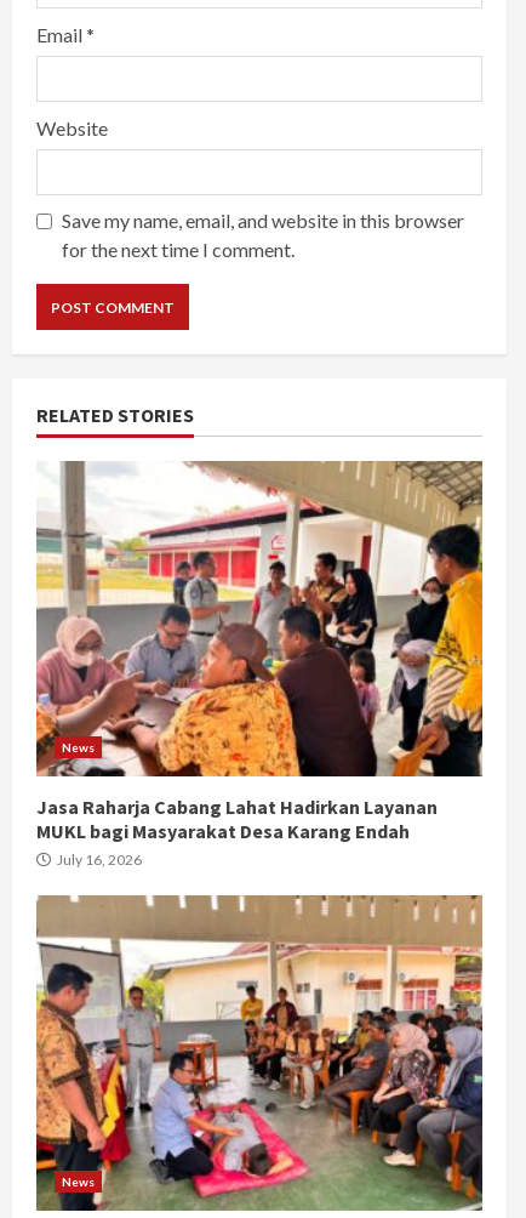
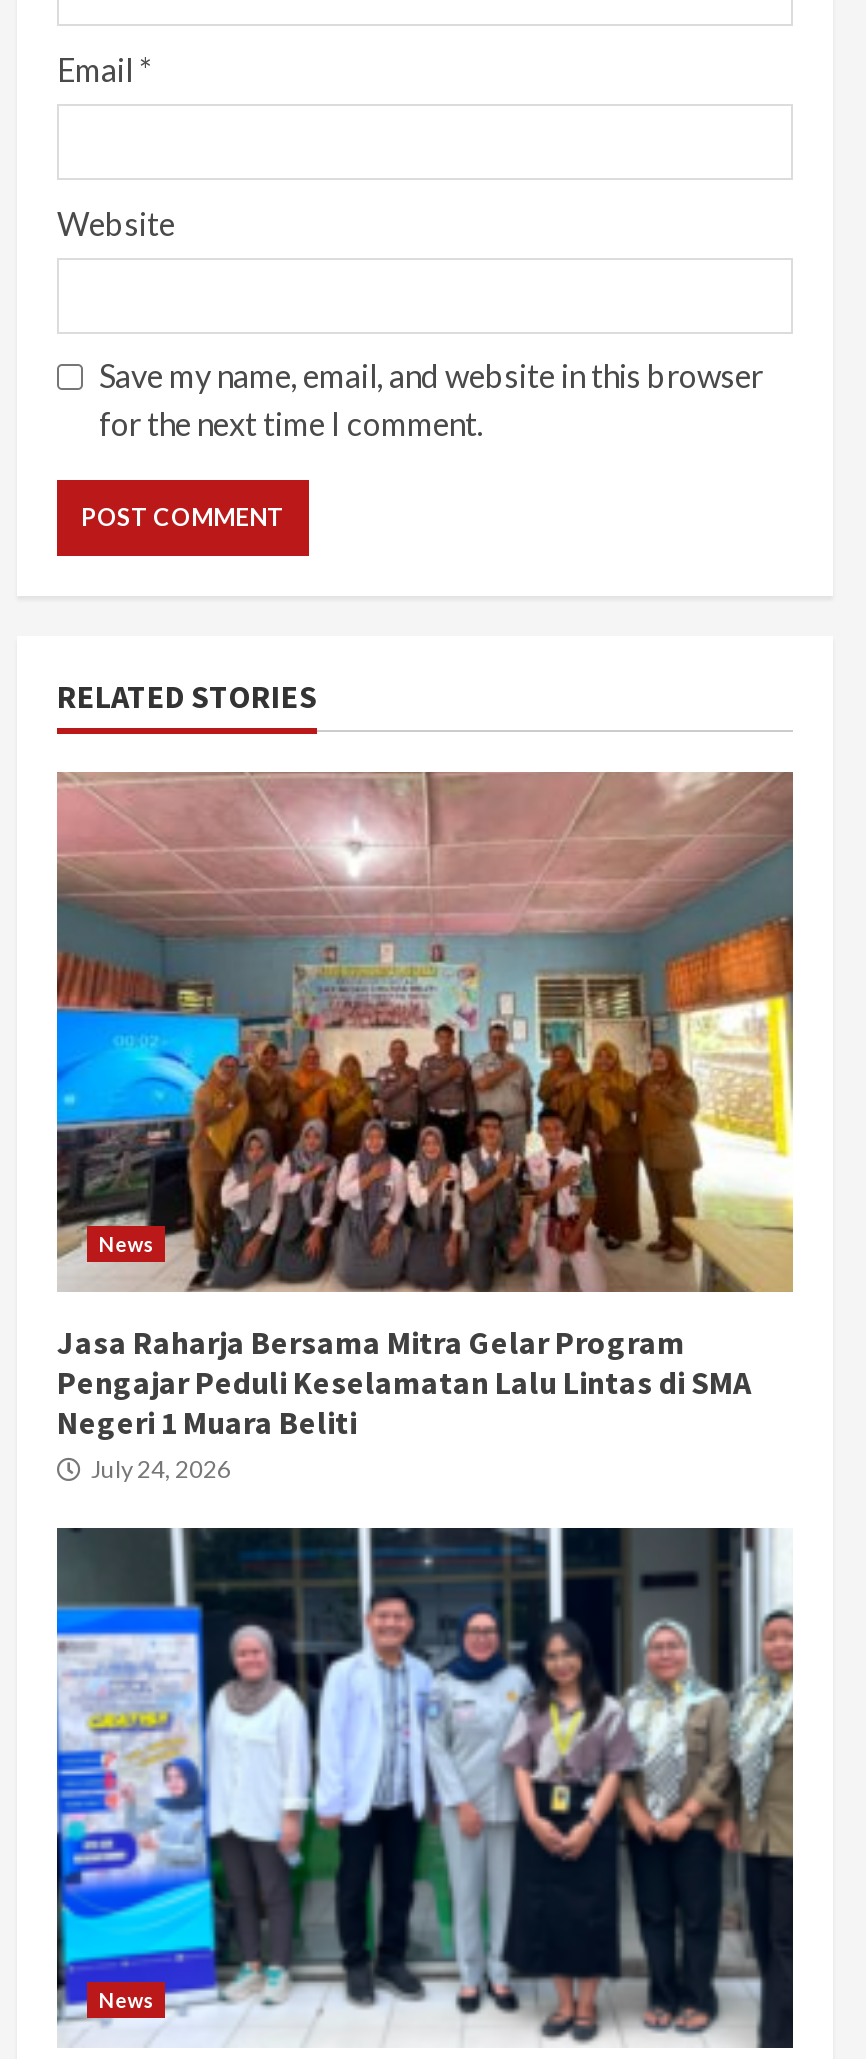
- [image]
- Jasa Raharja Cabang Lahat Hadirkan Layanan
- MUKL bagi Masyarakat Desa Karang Endah
- July 16, 2026
+ [image]
+ Jasa Raharja Bersama Mitra Gelar Program
+ Pengajar Peduli Keselamatan Lalu Lintas di SMA
+ Negeri 1 Muara Beliti
+ July 24, 2026

- [image]
+ [image]
